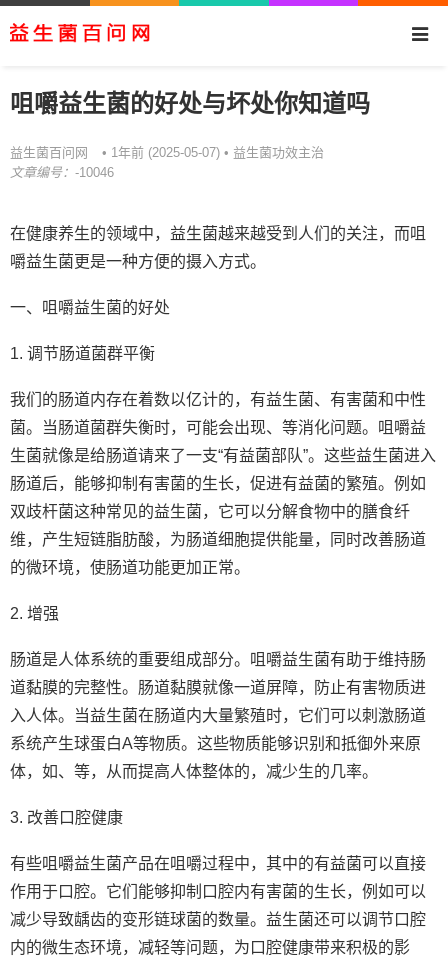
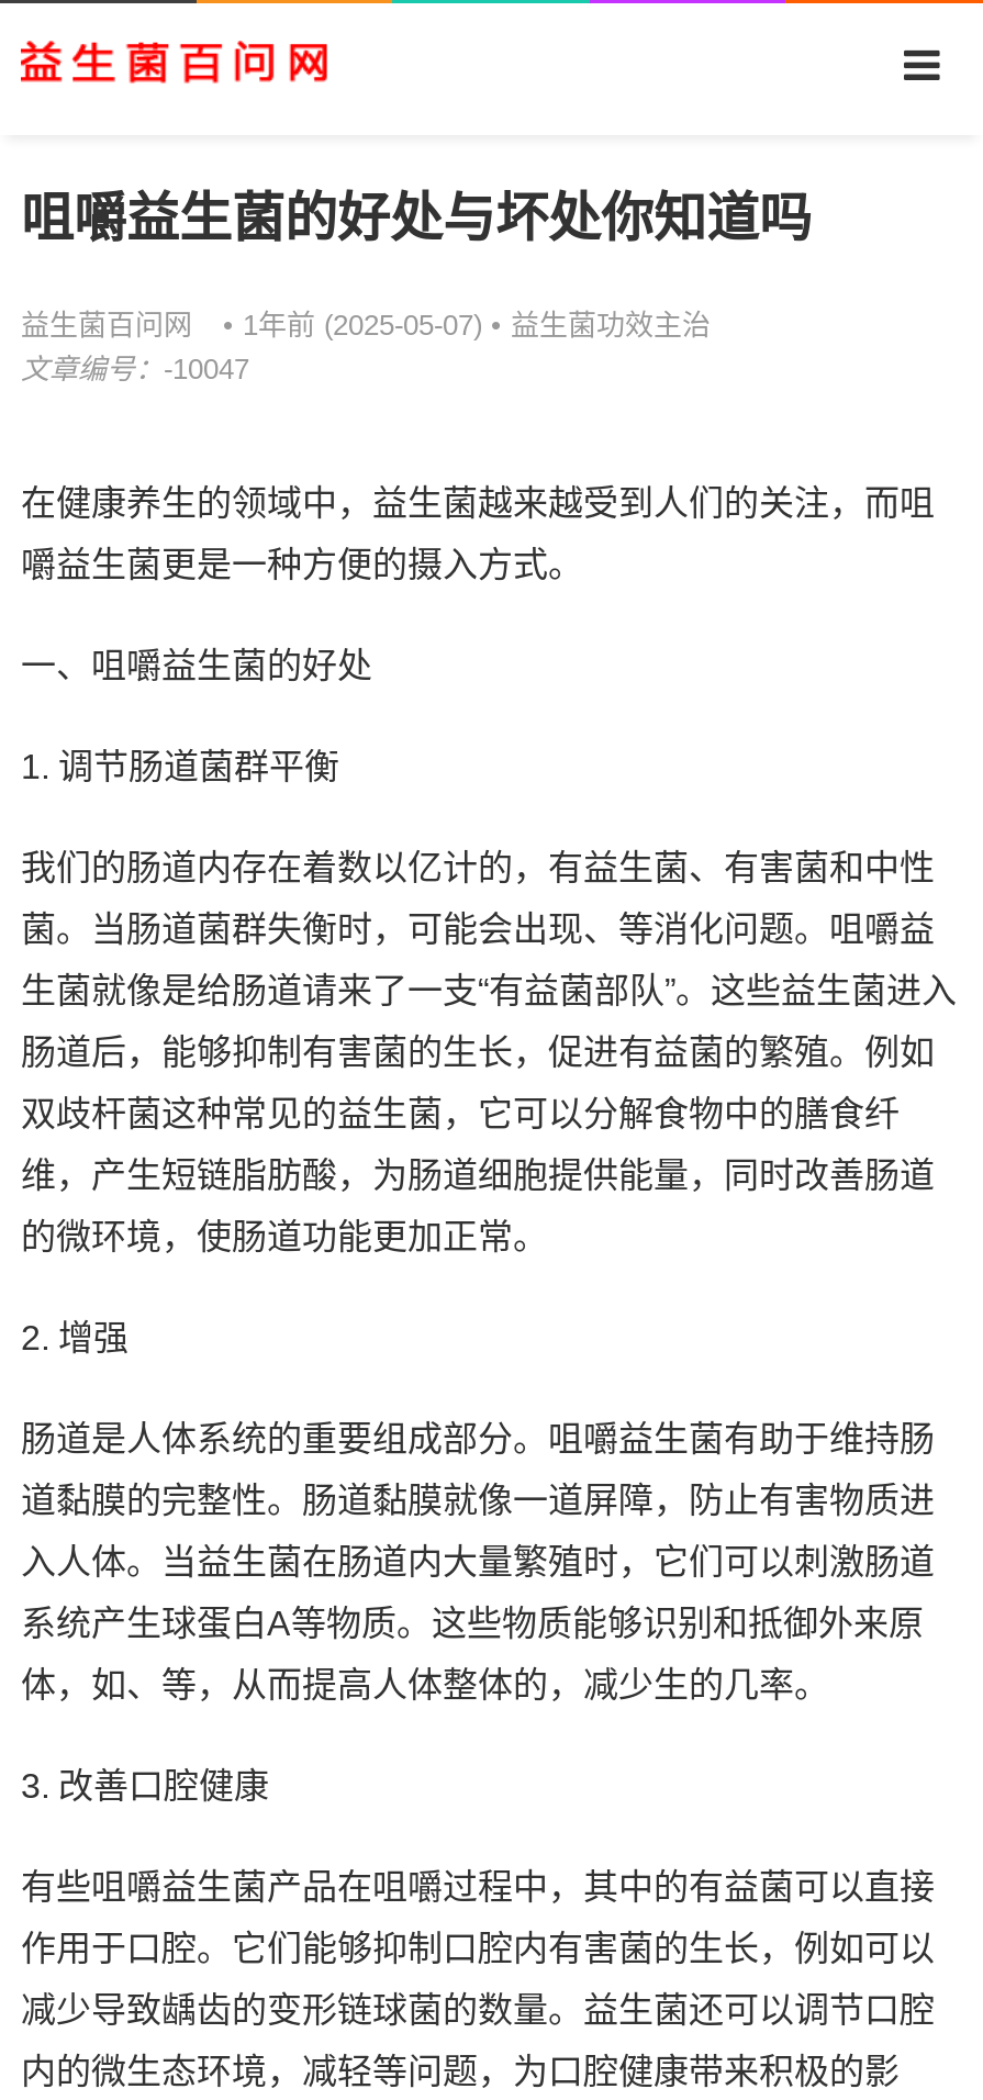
- 文章编号：-10046
+ 文章编号：-10047
